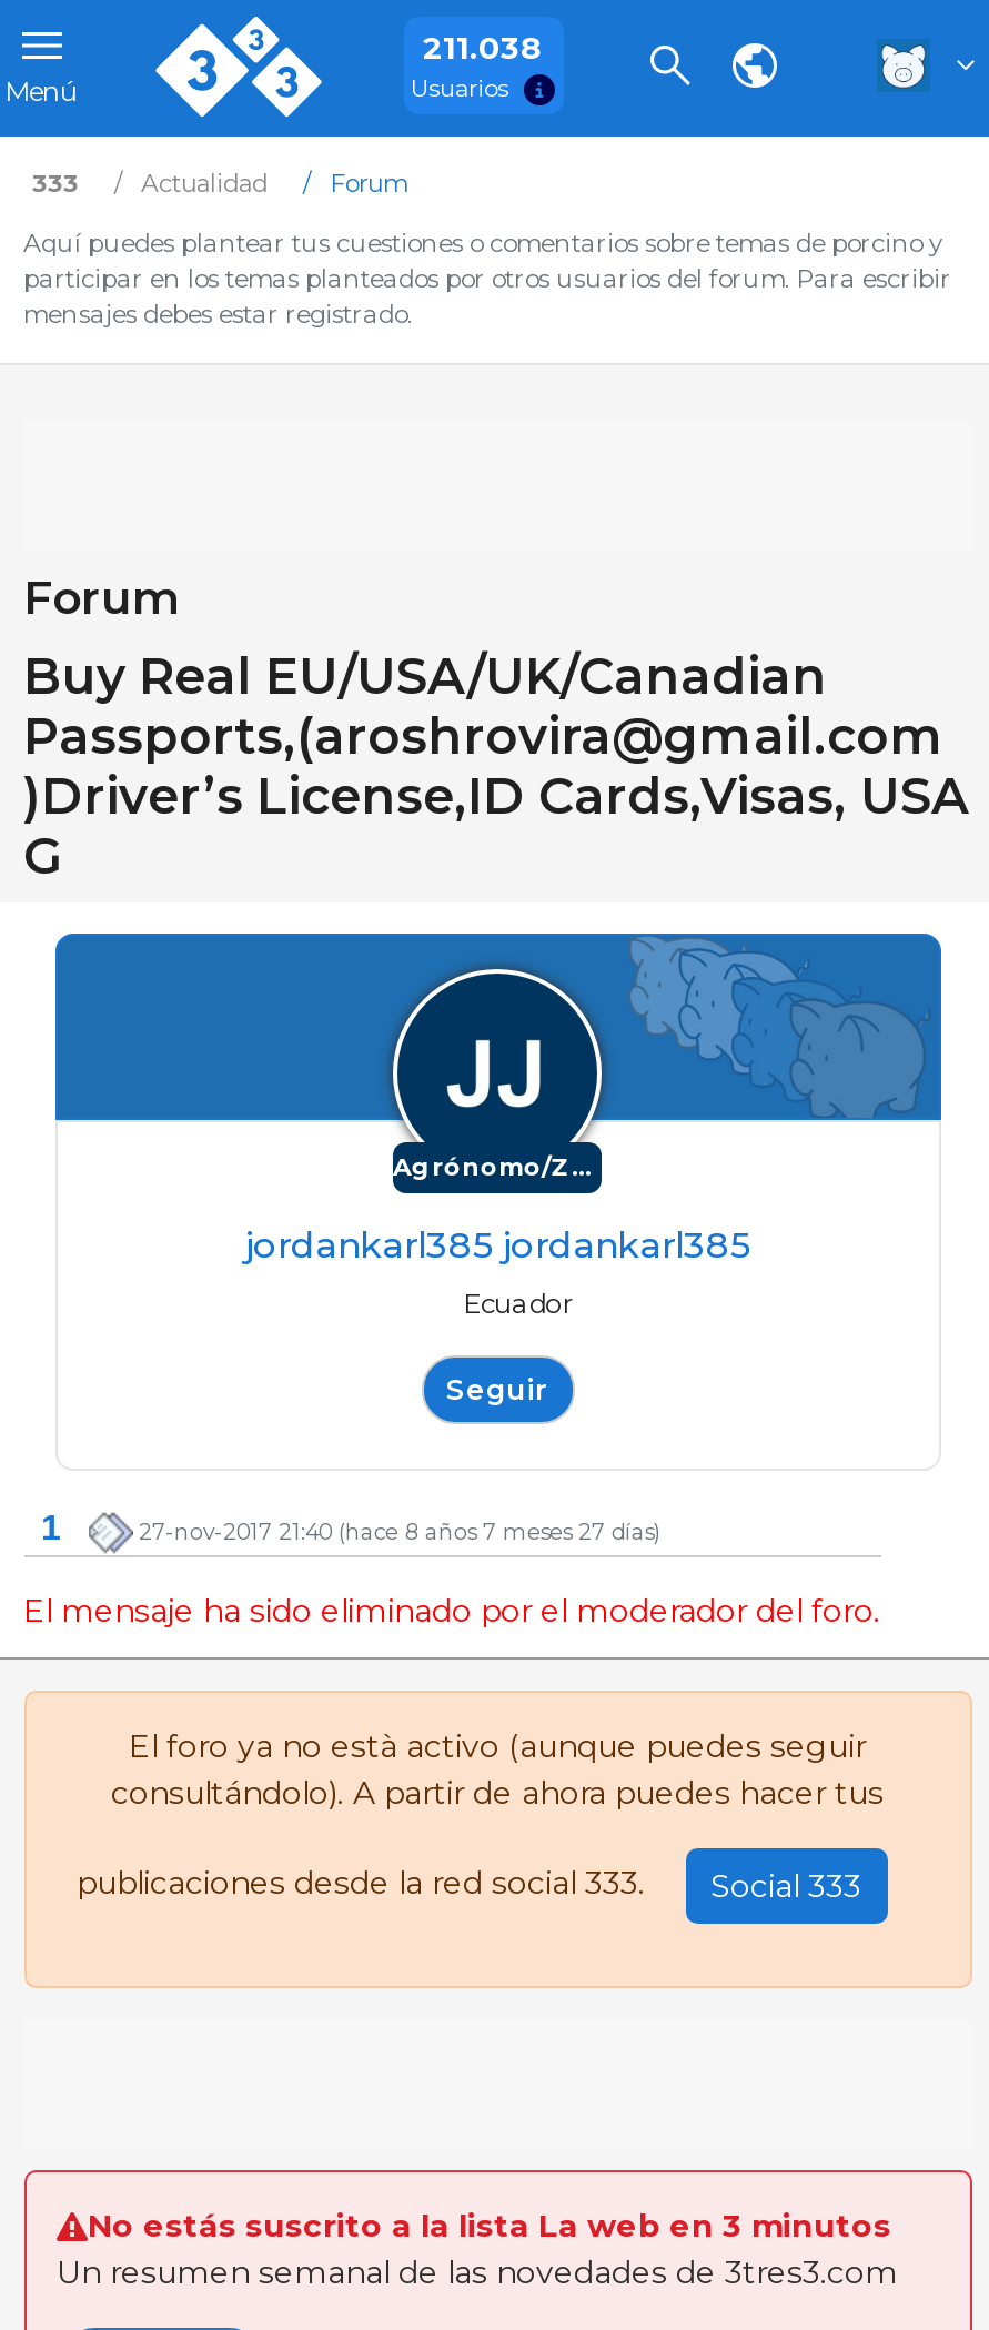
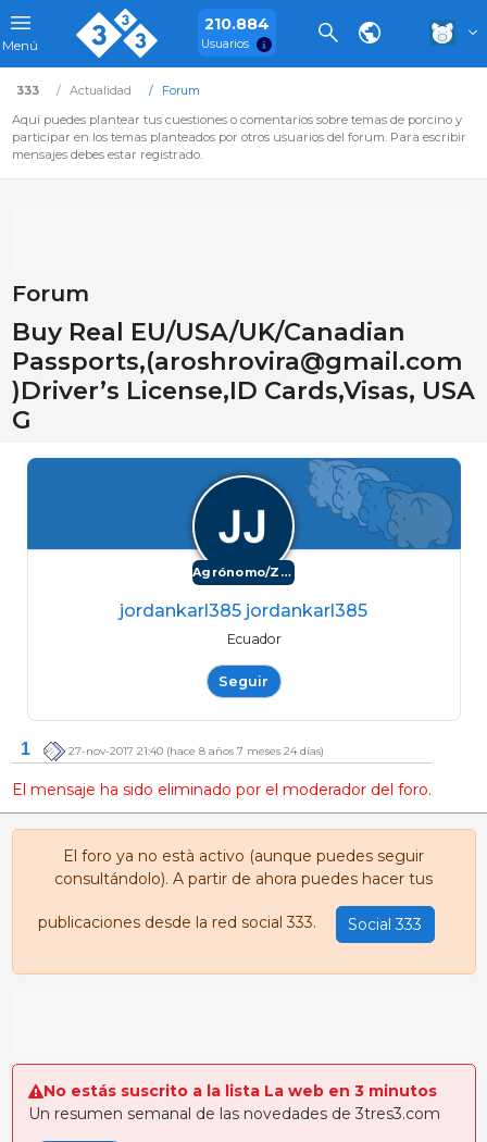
- 211.038
+ 210.884

- 27-nov-2017 21:40 (hace 8 años 7 meses 27 días)
+ 27-nov-2017 21:40 (hace 8 años 7 meses 24 días)
